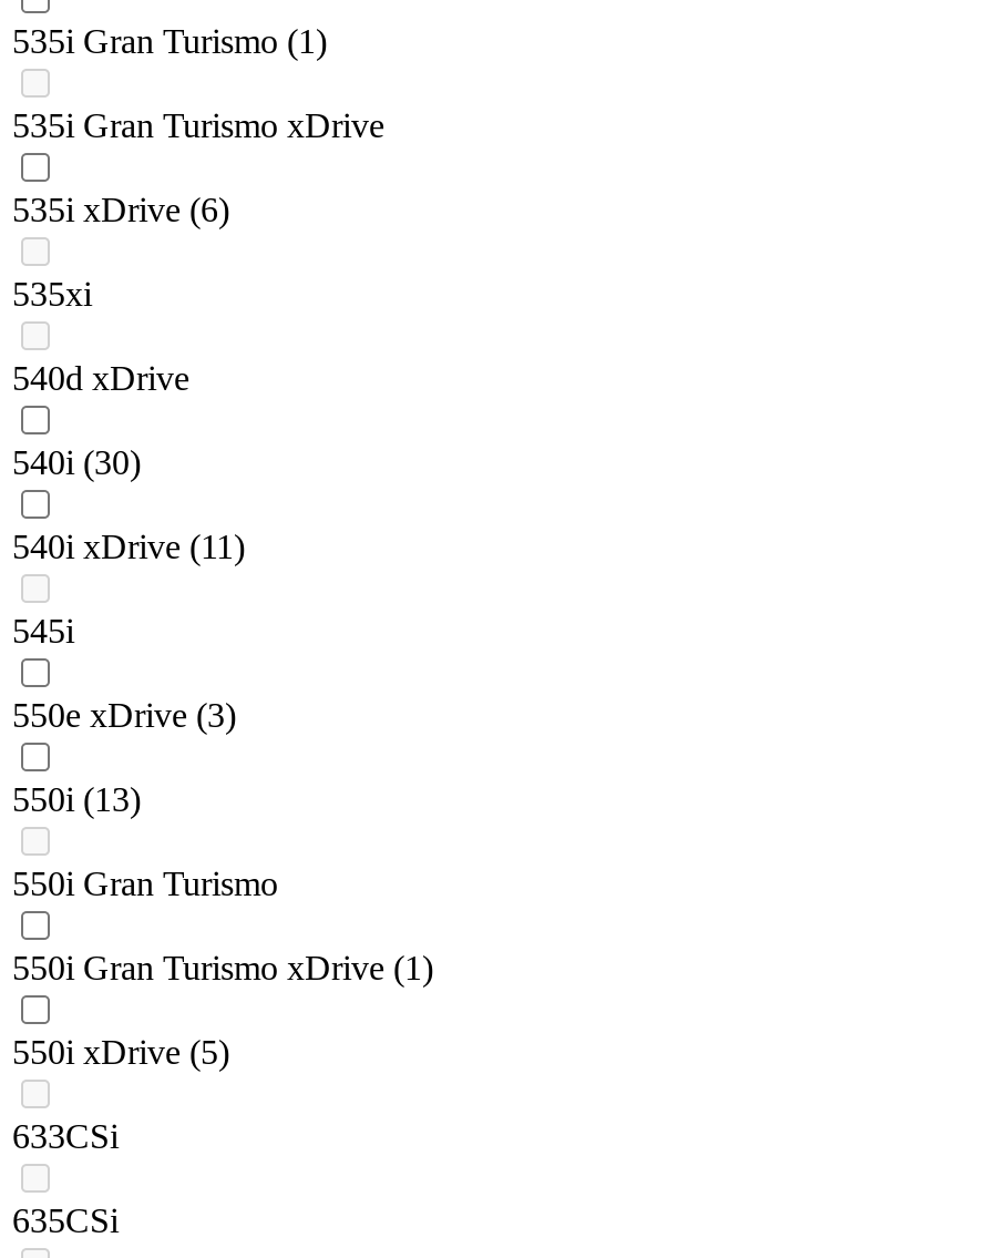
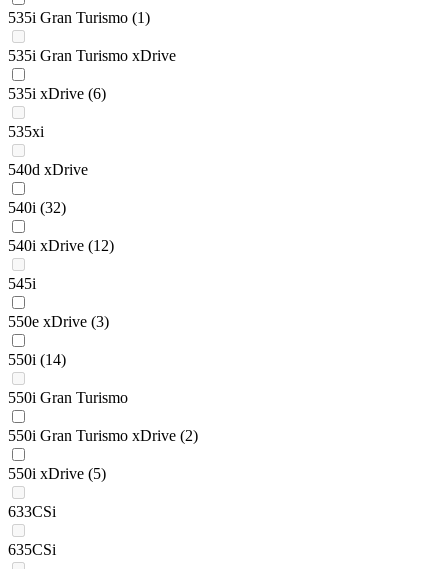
- 540i (30)
+ 540i (32)

- 540i xDrive (11)
+ 540i xDrive (12)

- 550i (13)
+ 550i (14)

- 550i Gran Turismo xDrive (1)
+ 550i Gran Turismo xDrive (2)
